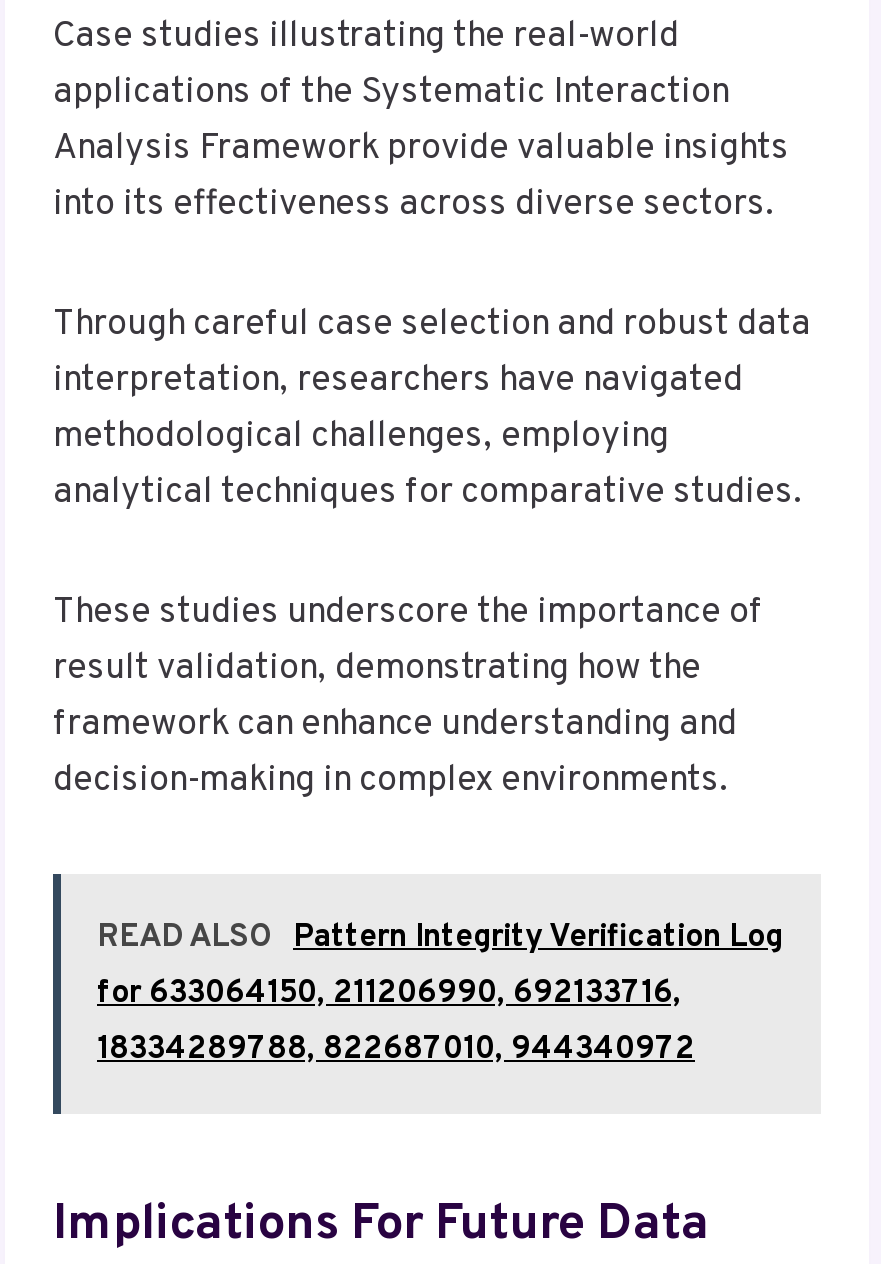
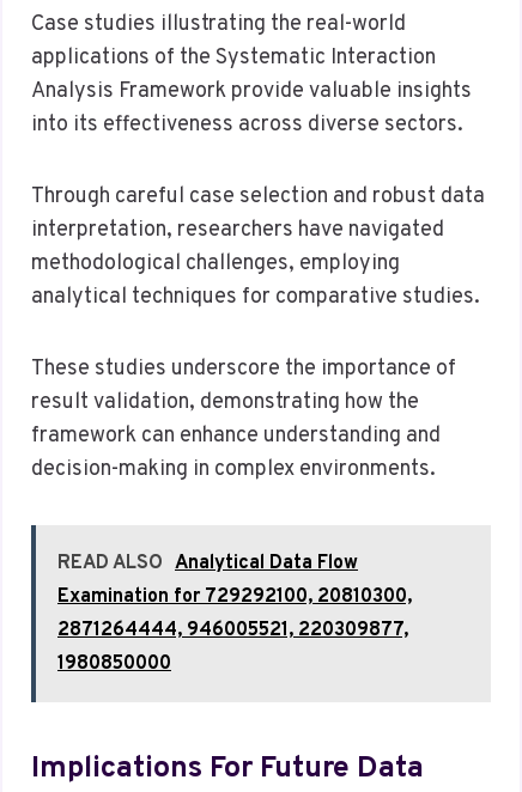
- READ ALSO Pattern Integrity Verification Log
- for 633064150, 211206990, 692133716,
- 18334289788, 822687010, 944340972
+ READ ALSO Analytical Data Flow
+ Examination for 729292100, 20810300,
+ 2871264444, 946005521, 220309877,
+ 1980850000
